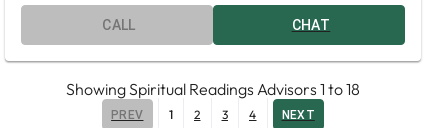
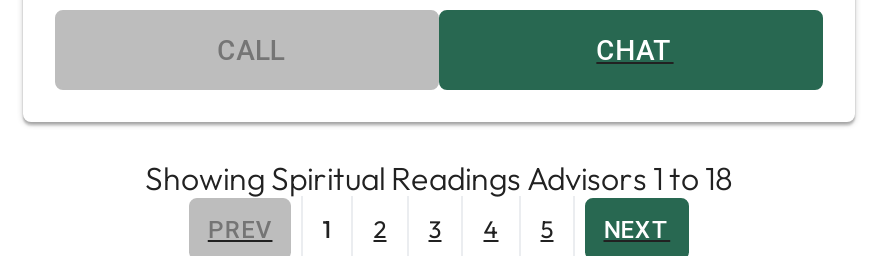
+ 5
